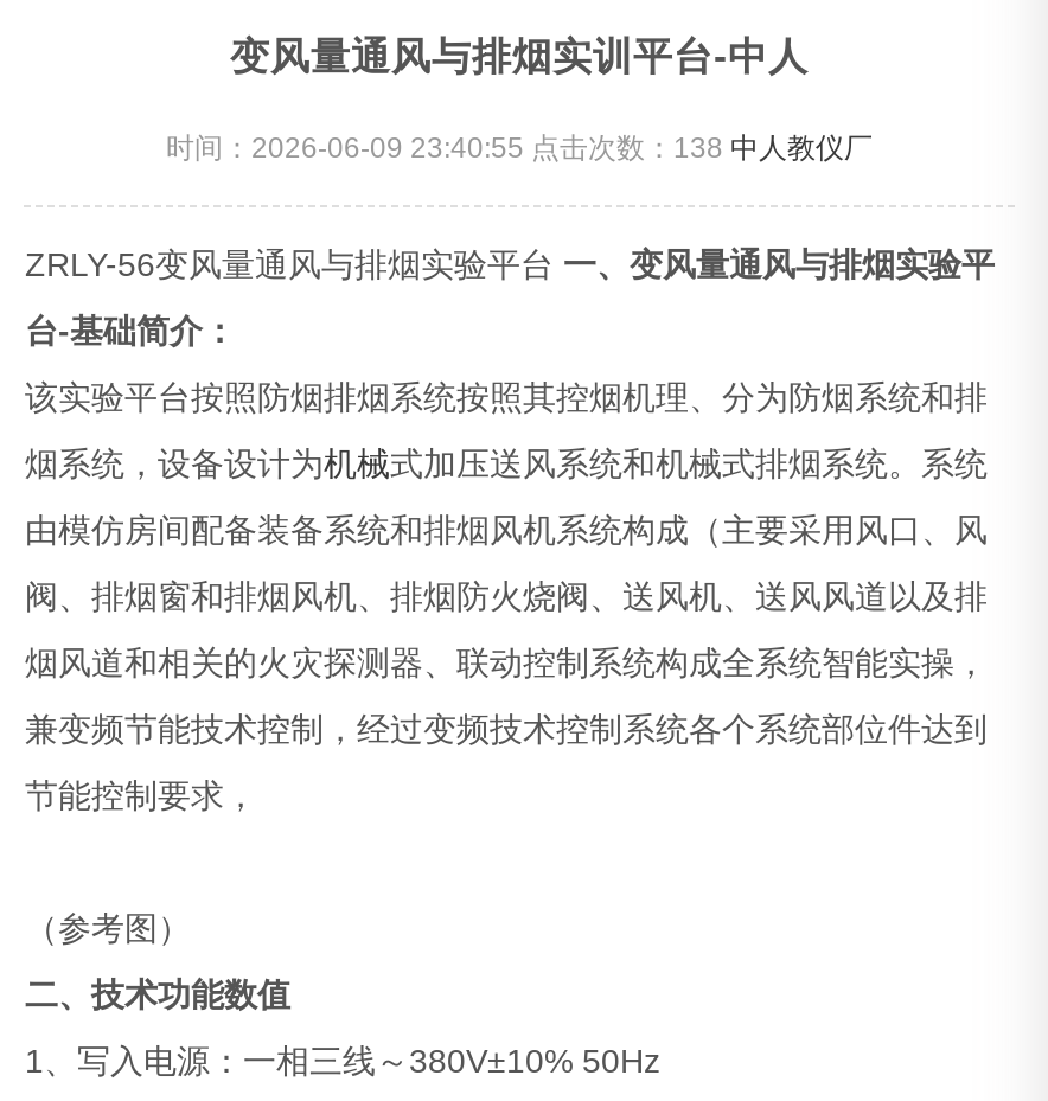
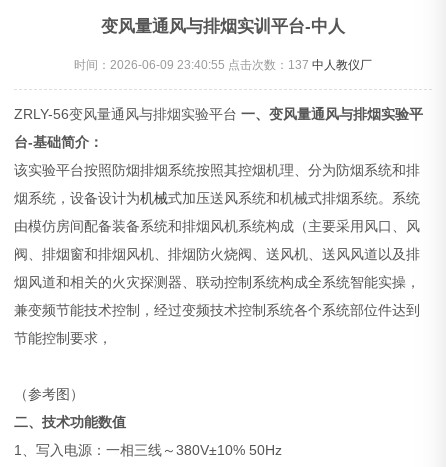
- 时间：2026-06-09 23:40:55 点击次数：138中人教仪厂
+ 时间：2026-06-09 23:40:55 点击次数：137中人教仪厂
